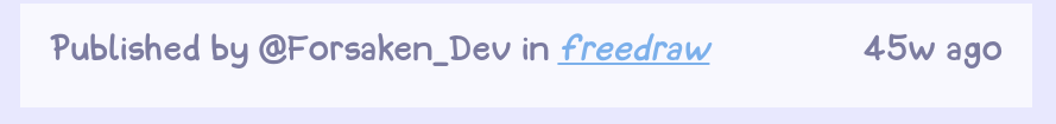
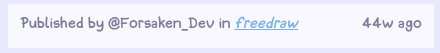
- 45w ago
+ 44w ago
